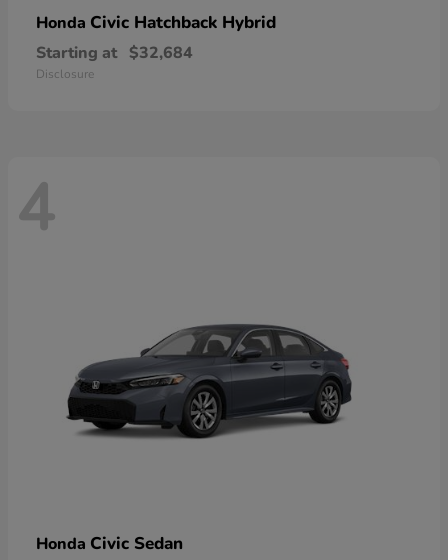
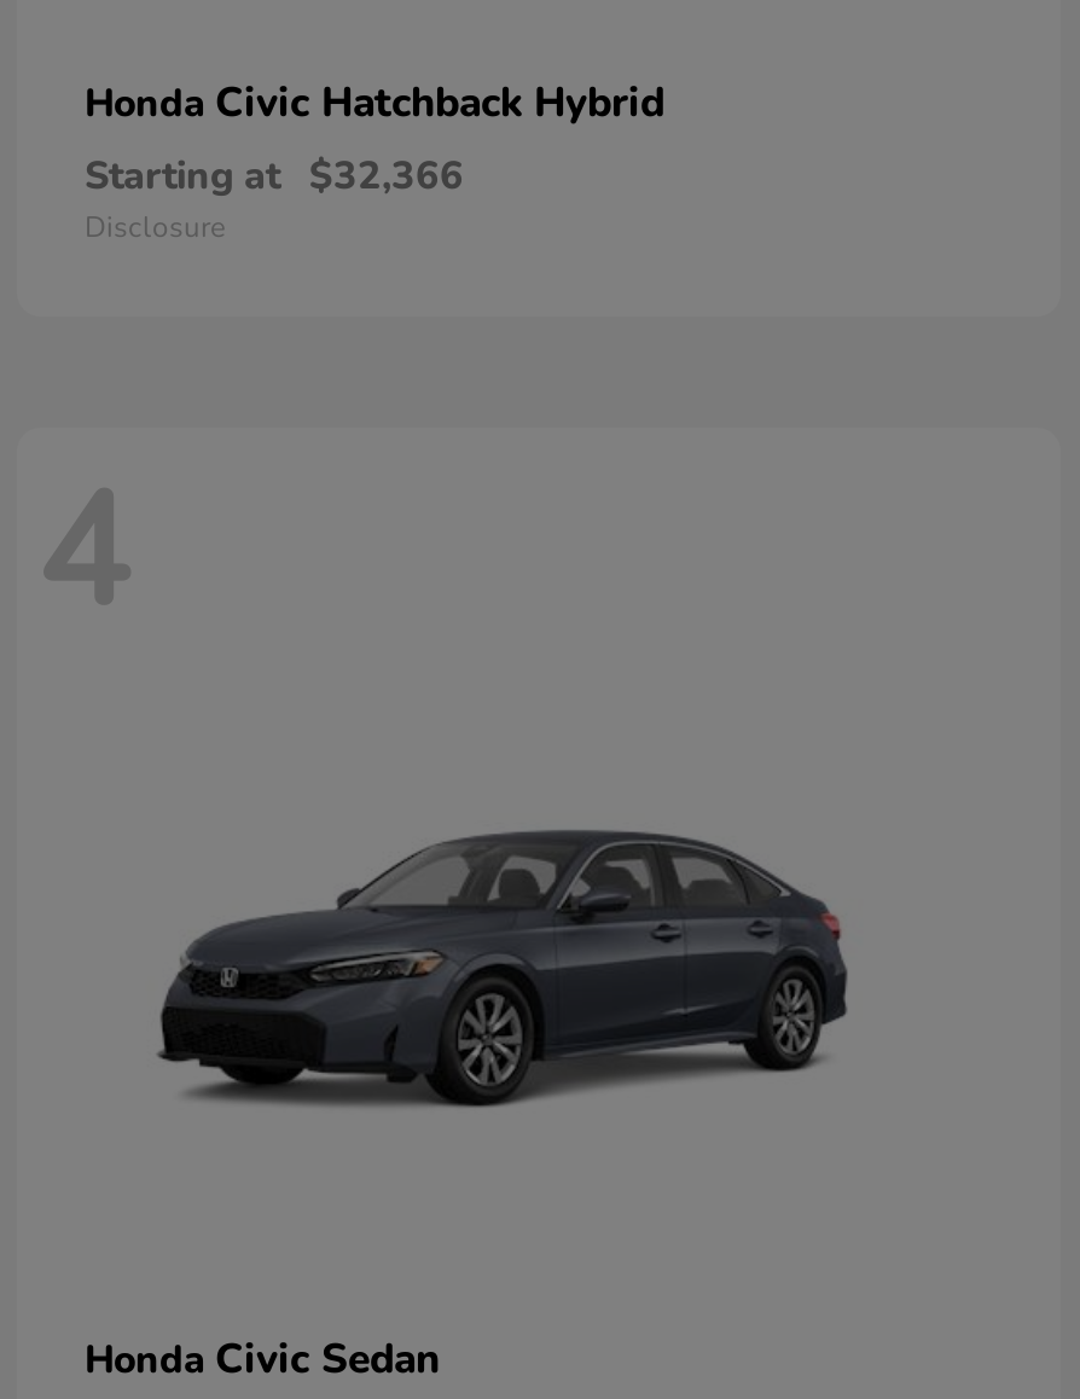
- Starting at $32,684
+ Starting at $32,366
